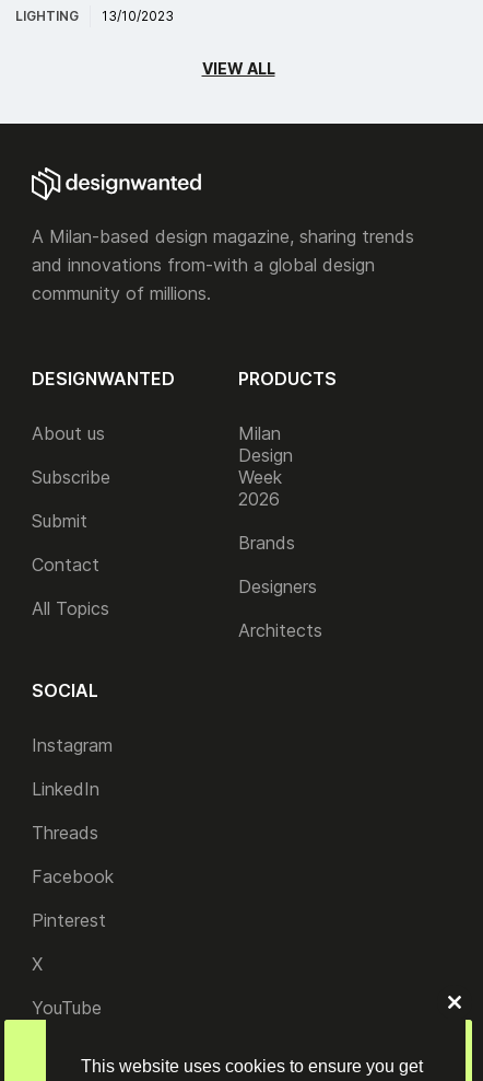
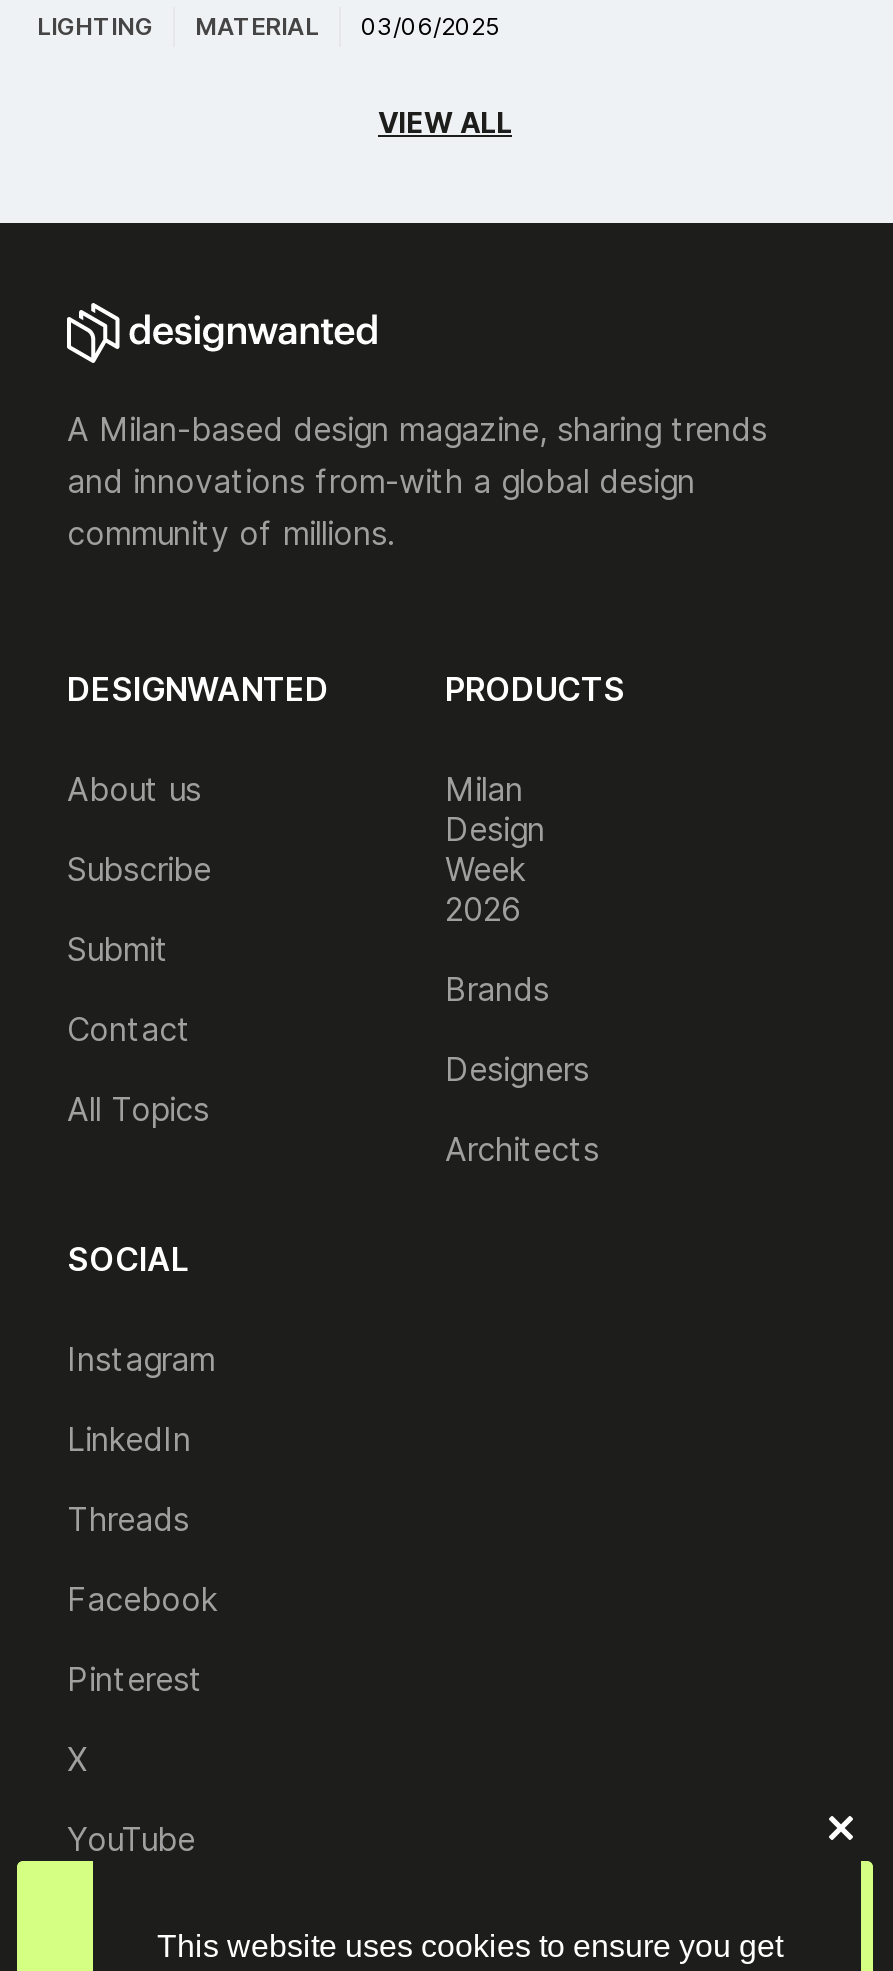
- 13/10/2023
+ MATERIAL
+ 03/06/2025
